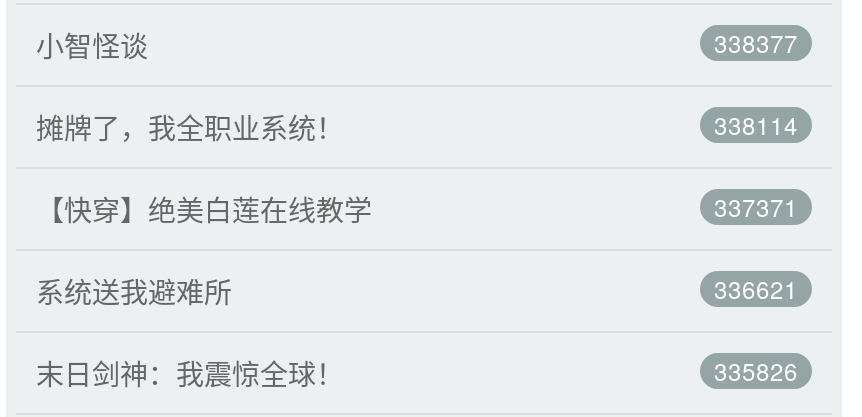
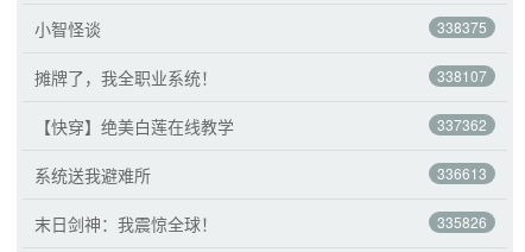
- 338377
+ 338375

- 338114
+ 338107

- 337371
+ 337362

- 336621
+ 336613
